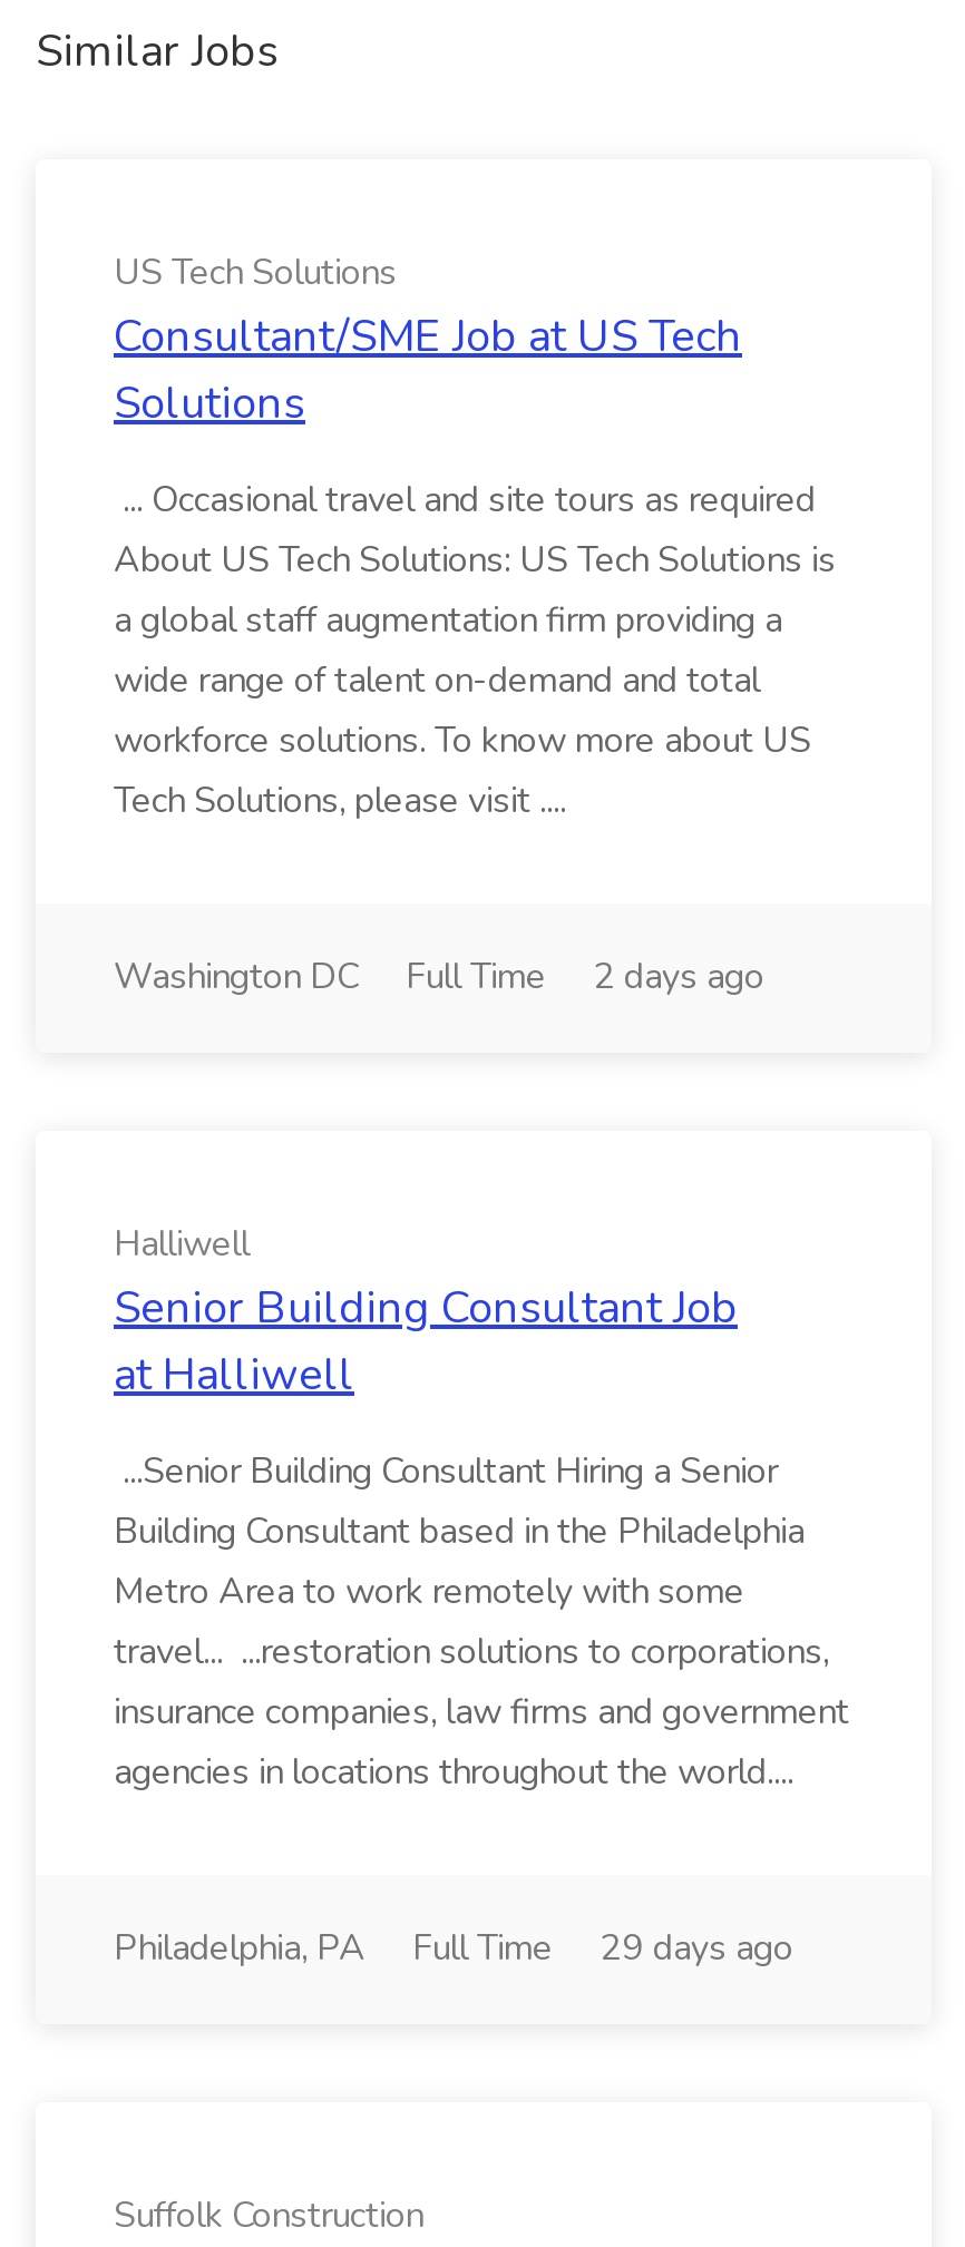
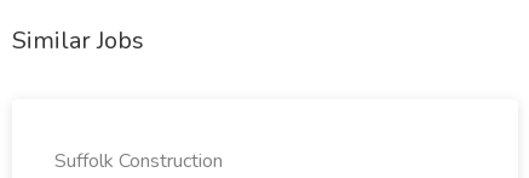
- US Tech Solutions
- Consultant/SME Job at US Tech
- Solutions
- ... Occasional travel and site tours as required
- About US Tech Solutions: US Tech Solutions is
- a global staff augmentation firm providing a
- wide range of talent on-demand and total
- workforce solutions. To know more about US
- Tech Solutions, please visit ....

- Washington DC
- Full Time
- 2 days ago

- Halliwell
- Senior Building Consultant Job
- at Halliwell
- ...Senior Building Consultant Hiring a Senior
- Building Consultant based in the Philadelphia
- Metro Area to work remotely with some
- travel... ...restoration solutions to corporations,
- insurance companies, law firms and government
- agencies in locations throughout the world....

- Philadelphia, PA
- Full Time
- 29 days ago
